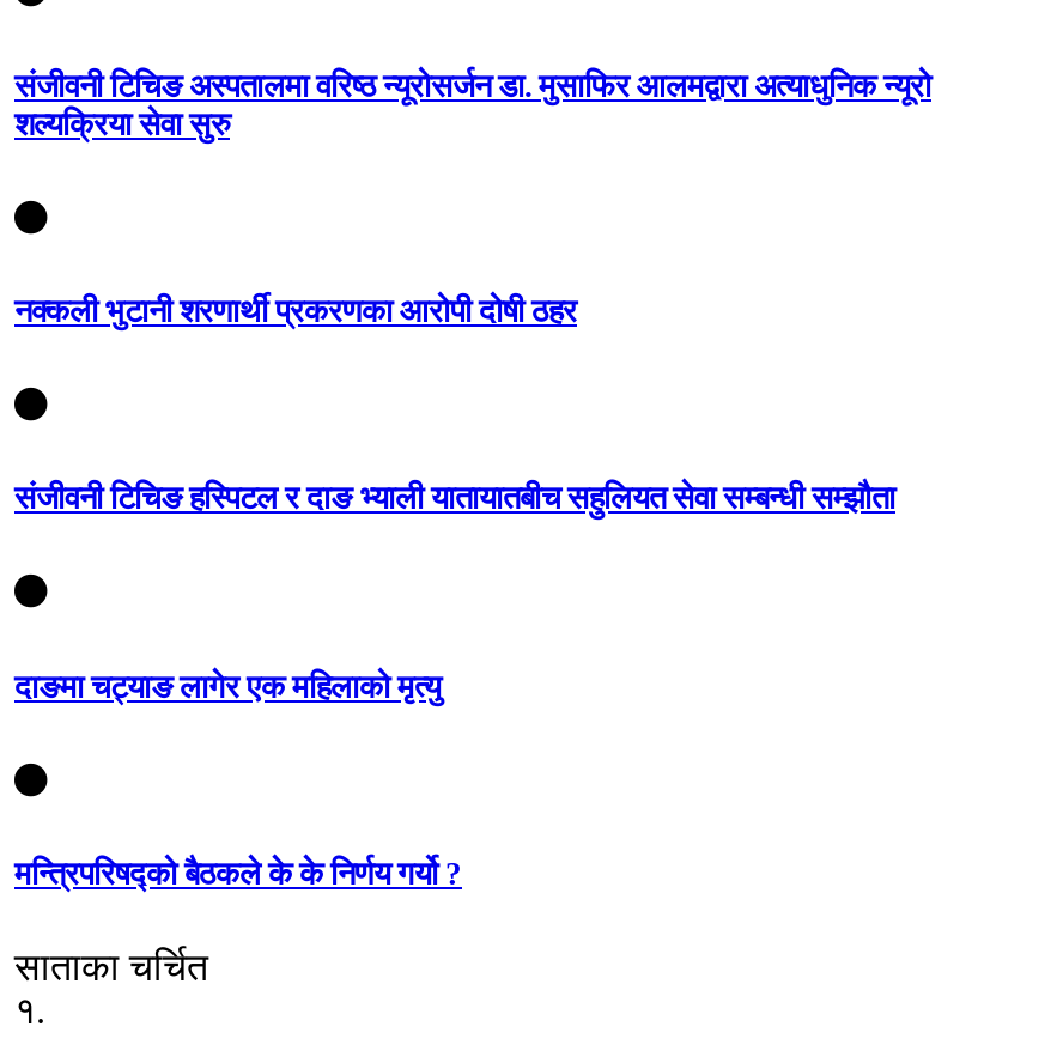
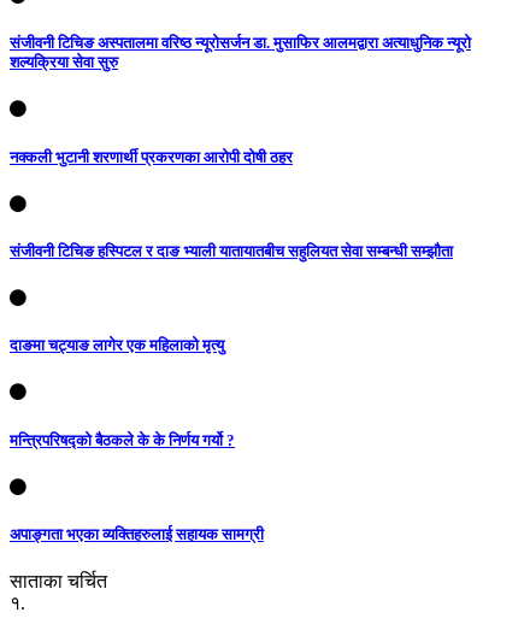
+ अपाङ्गता भएका व्यक्तिहरुलाई सहायक सामग्री
